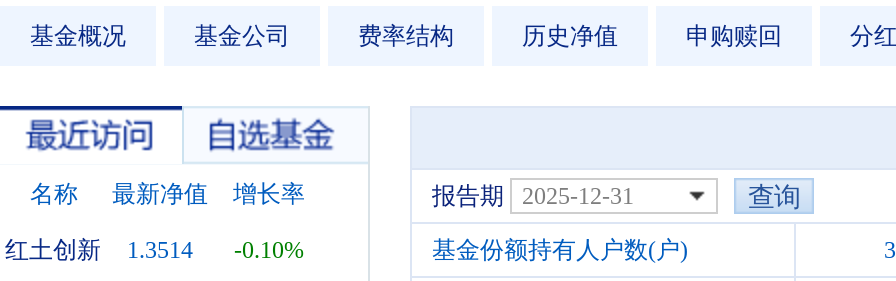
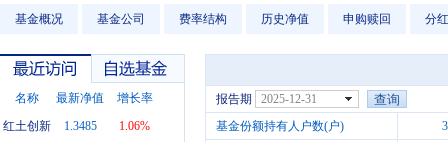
- 1.3514
+ 1.3485

- -0.10%
+ 1.06%
